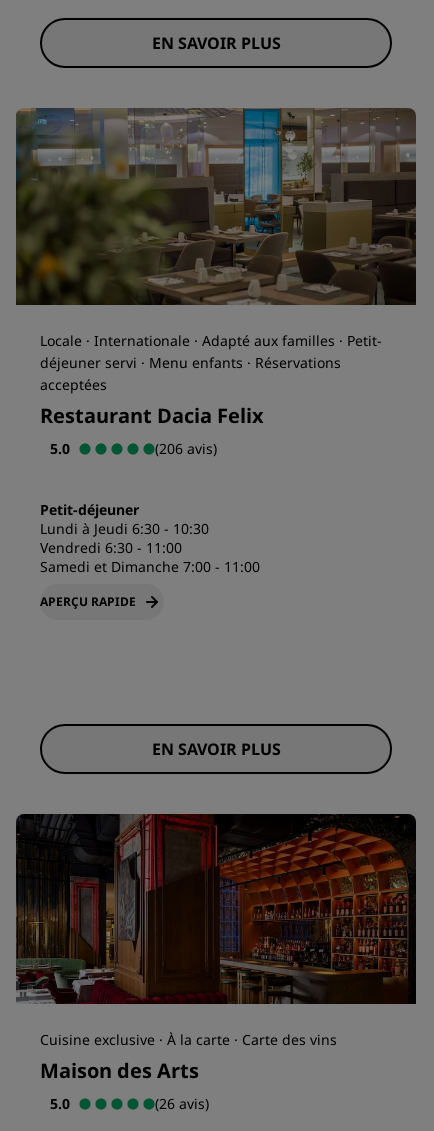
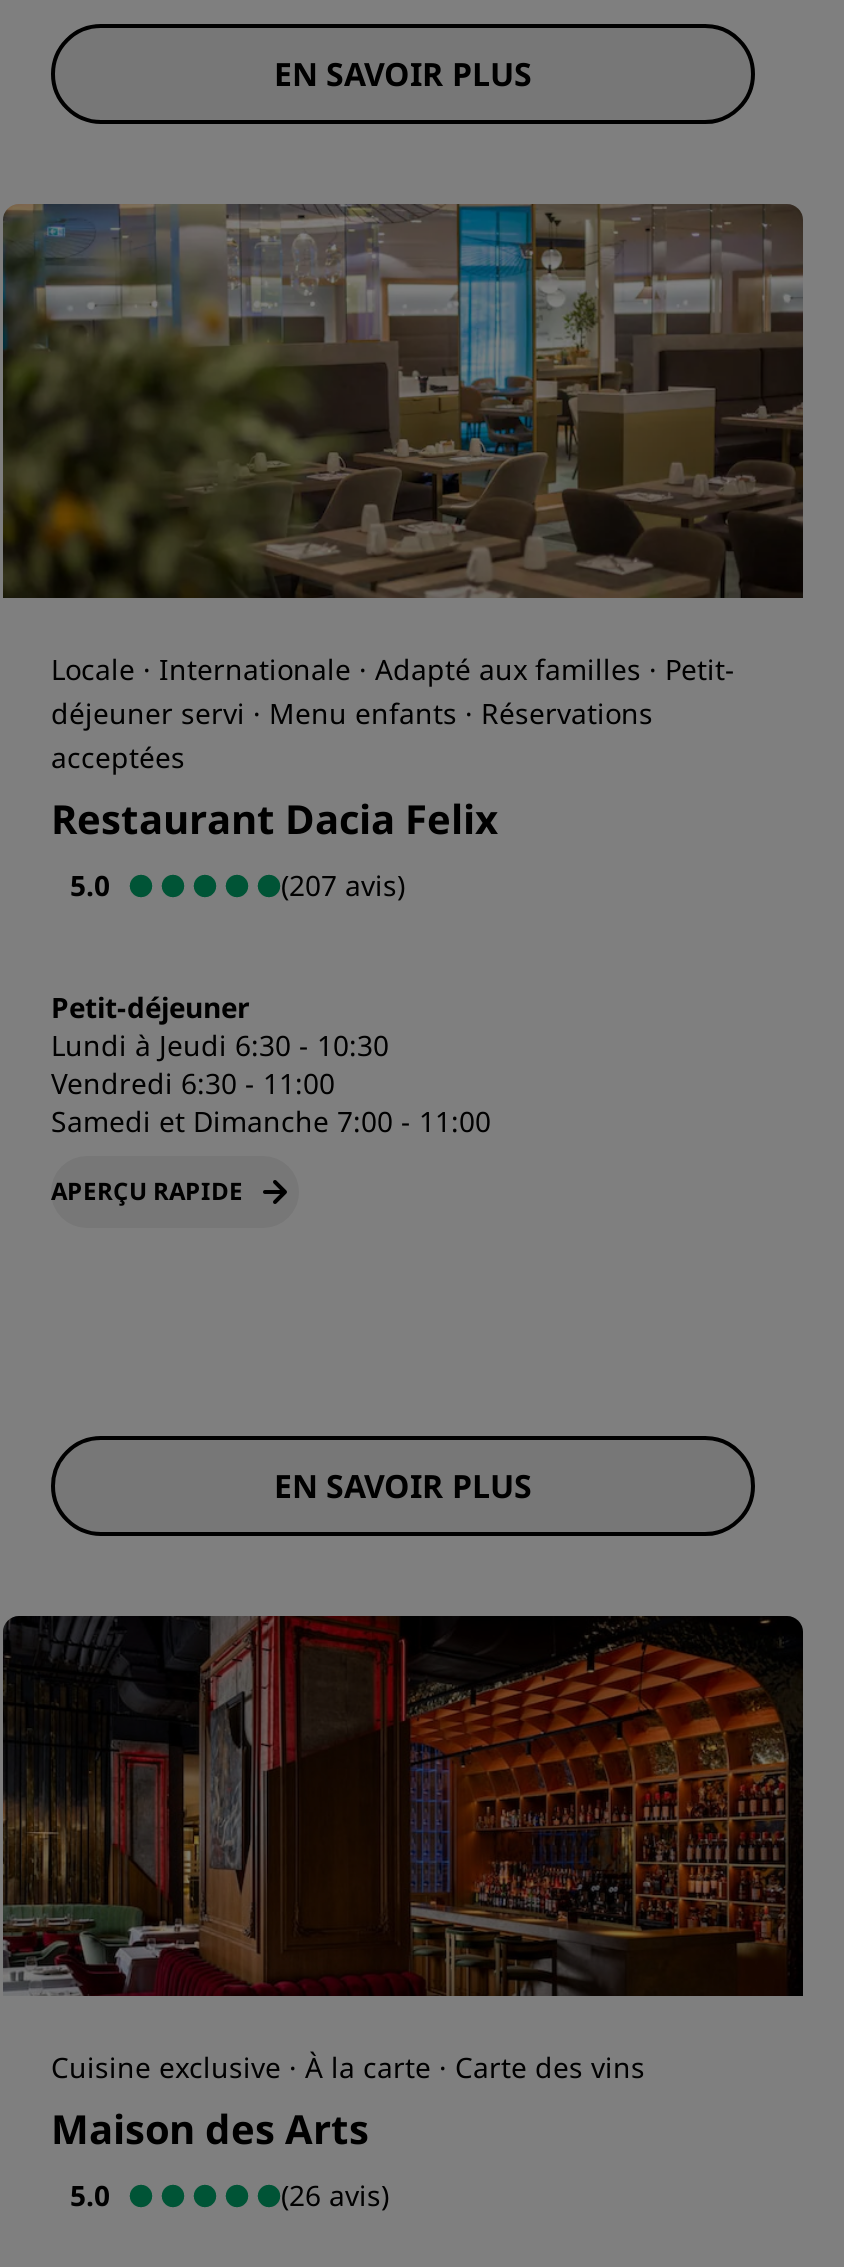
- (206 avis)
+ (207 avis)
